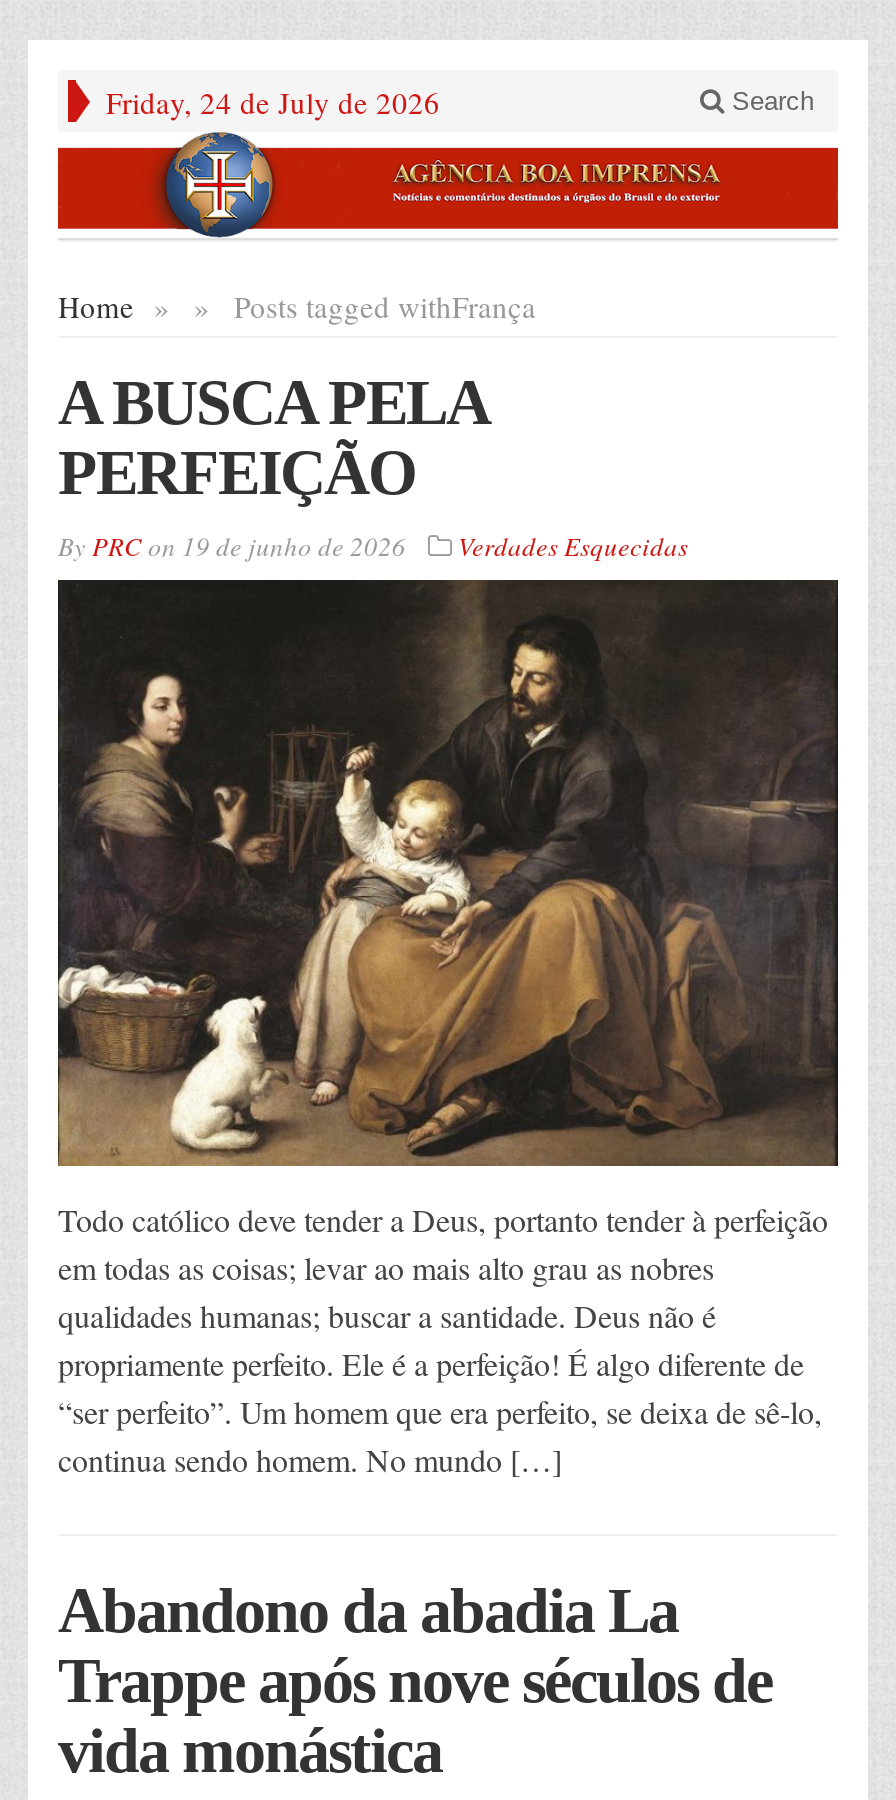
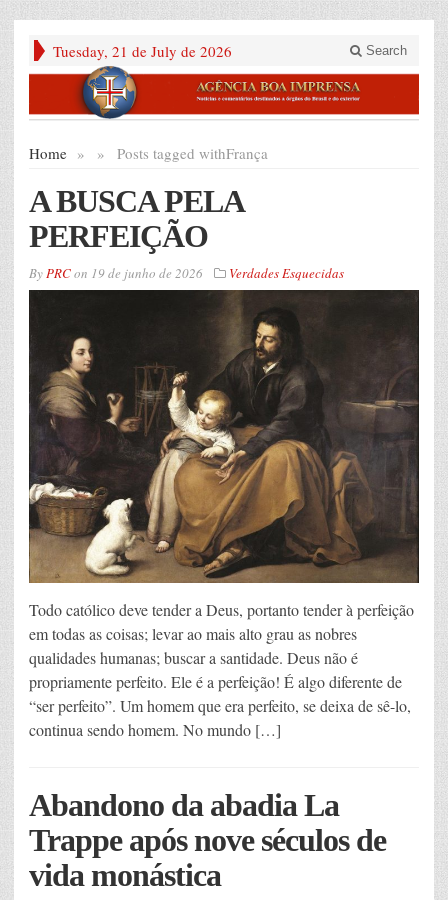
- Friday, 24 de July de 2026
+ Tuesday, 21 de July de 2026
